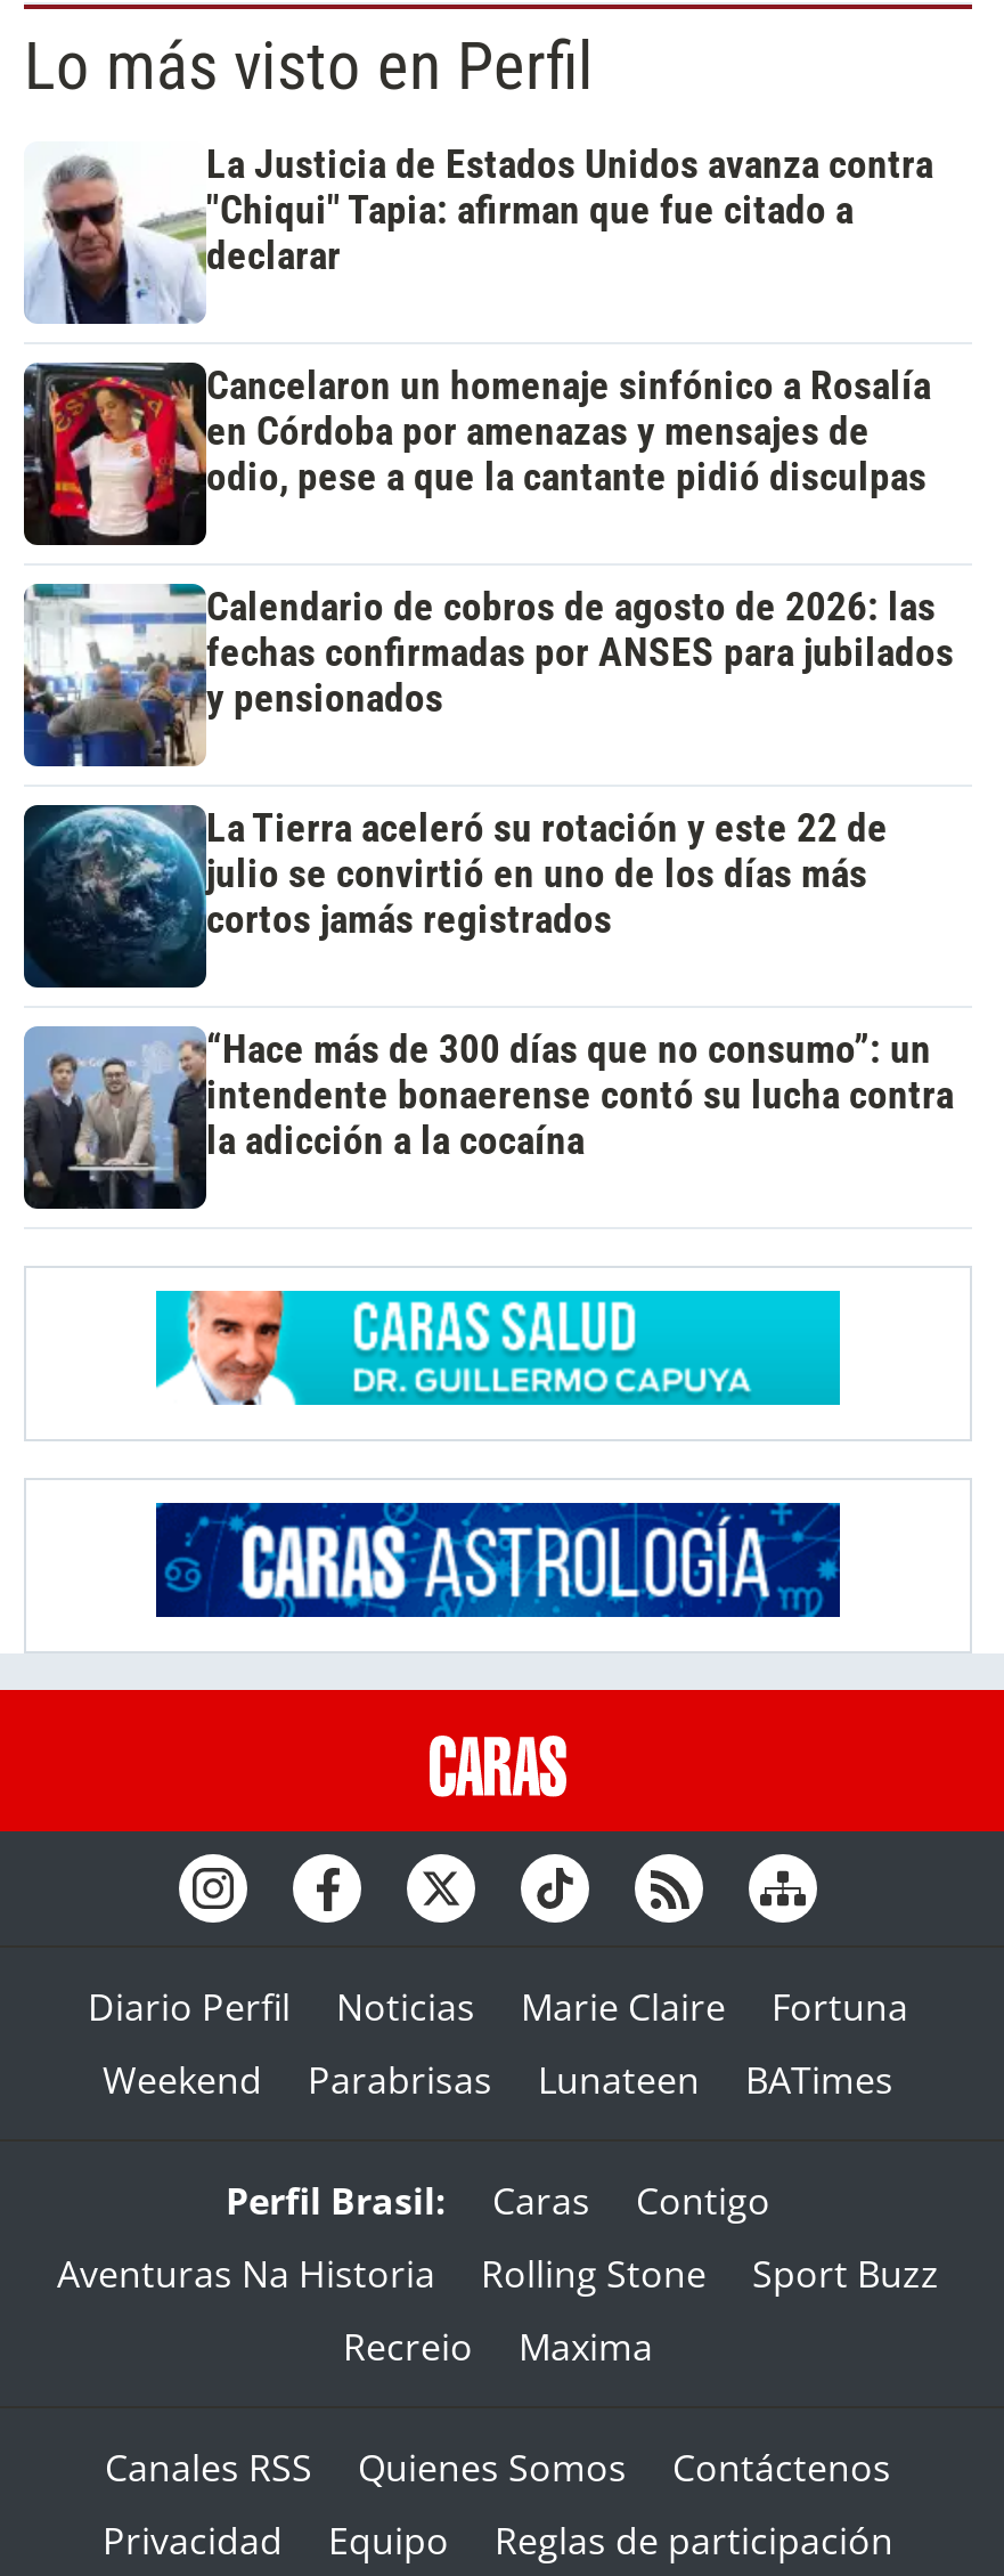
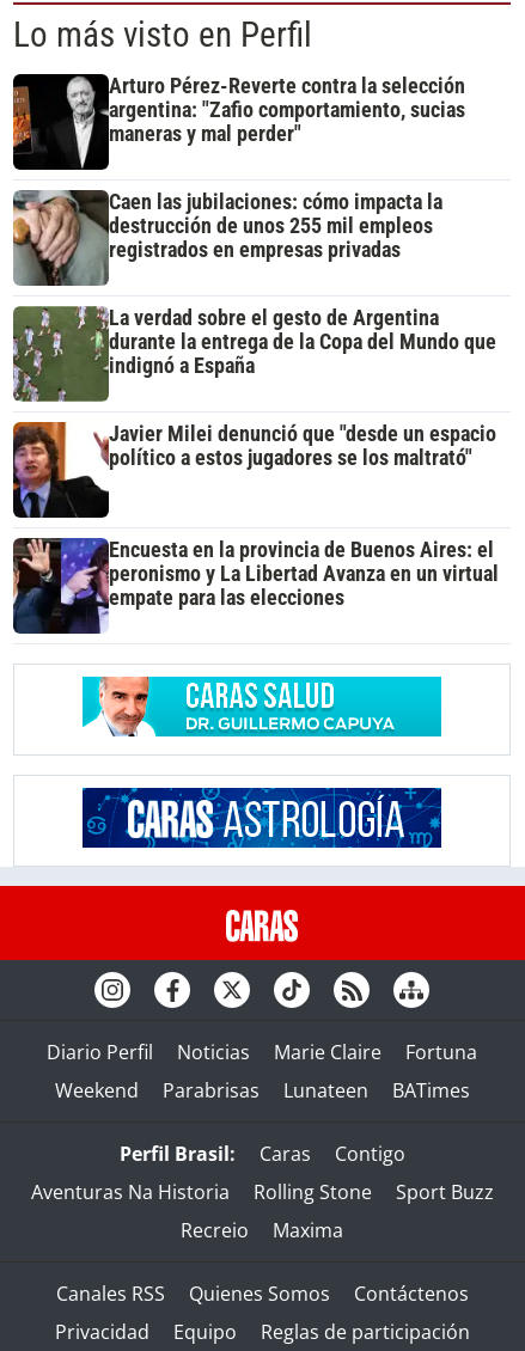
- [image]
- La Justicia de Estados Unidos avanza contra
- "Chiqui" Tapia: afirman que fue citado a
- declarar
+ [image]
+ Arturo Pérez-Reverte contra la selección
+ argentina: "Zafio comportamiento, sucias
+ maneras y mal perder"

- [image]
- Cancelaron un homenaje sinfónico a Rosalía
- en Córdoba por amenazas y mensajes de
- odio, pese a que la cantante pidió disculpas
+ [image]
+ Caen las jubilaciones: cómo impacta la
+ destrucción de unos 255 mil empleos
+ registrados en empresas privadas

- [image]
- Calendario de cobros de agosto de 2026: las
- fechas confirmadas por ANSES para jubilados
- y pensionados
+ [image]
+ La verdad sobre el gesto de Argentina
+ durante la entrega de la Copa del Mundo que
+ indignó a España

- [image]
- La Tierra aceleró su rotación y este 22 de
- julio se convirtió en uno de los días más
- cortos jamás registrados
+ [image]
+ Javier Milei denunció que "desde un espacio
+ político a estos jugadores se los maltrató"

- [image]
- “Hace más de 300 días que no consumo”: un
- intendente bonaerense contó su lucha contra
- la adicción a la cocaína
+ [image]
+ Encuesta en la provincia de Buenos Aires: el
+ peronismo y La Libertad Avanza en un virtual
+ empate para las elecciones
